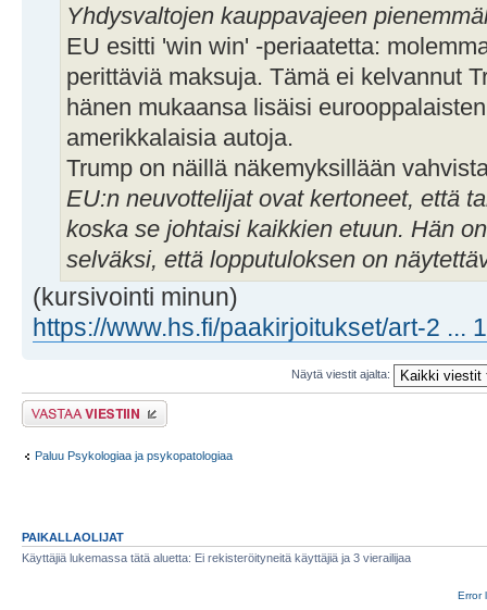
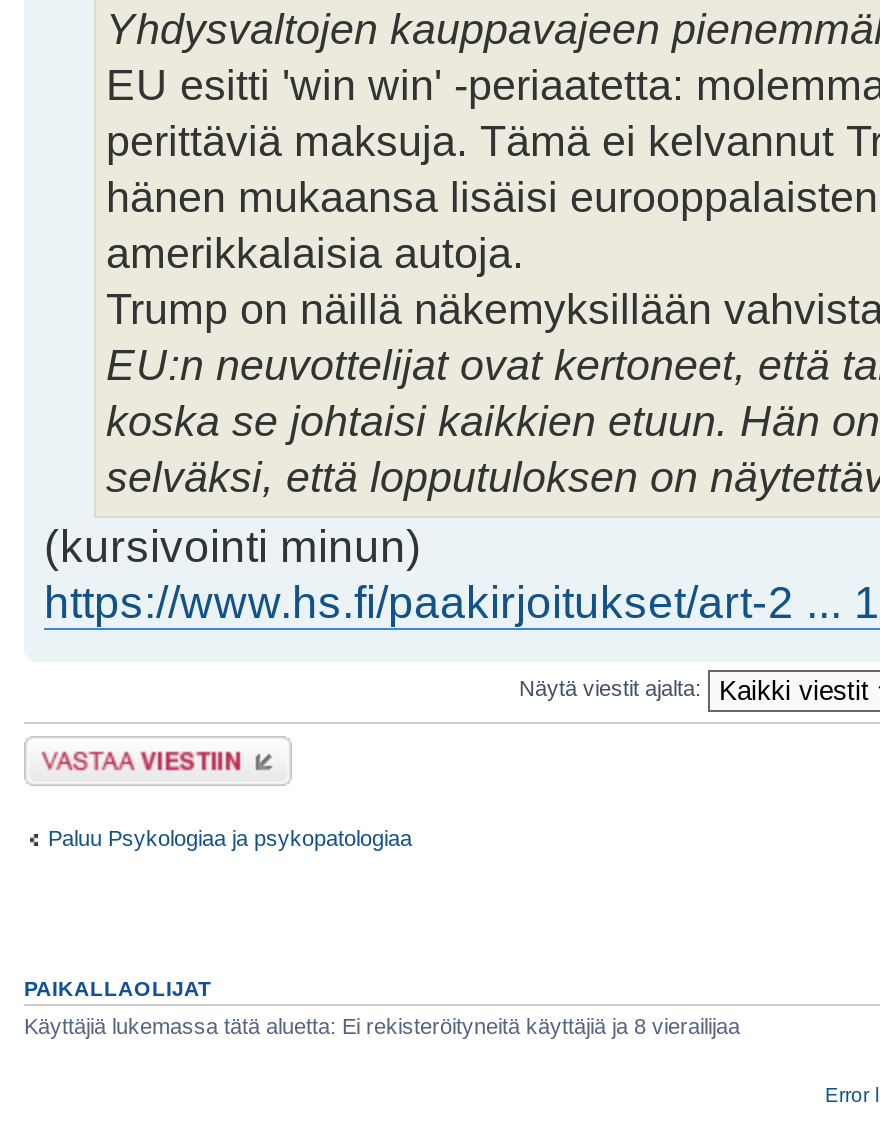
- Käyttäjiä lukemassa tätä aluetta: Ei rekisteröityneitä käyttäjiä ja 3 vierailijaa
+ Käyttäjiä lukemassa tätä aluetta: Ei rekisteröityneitä käyttäjiä ja 8 vierailijaa
